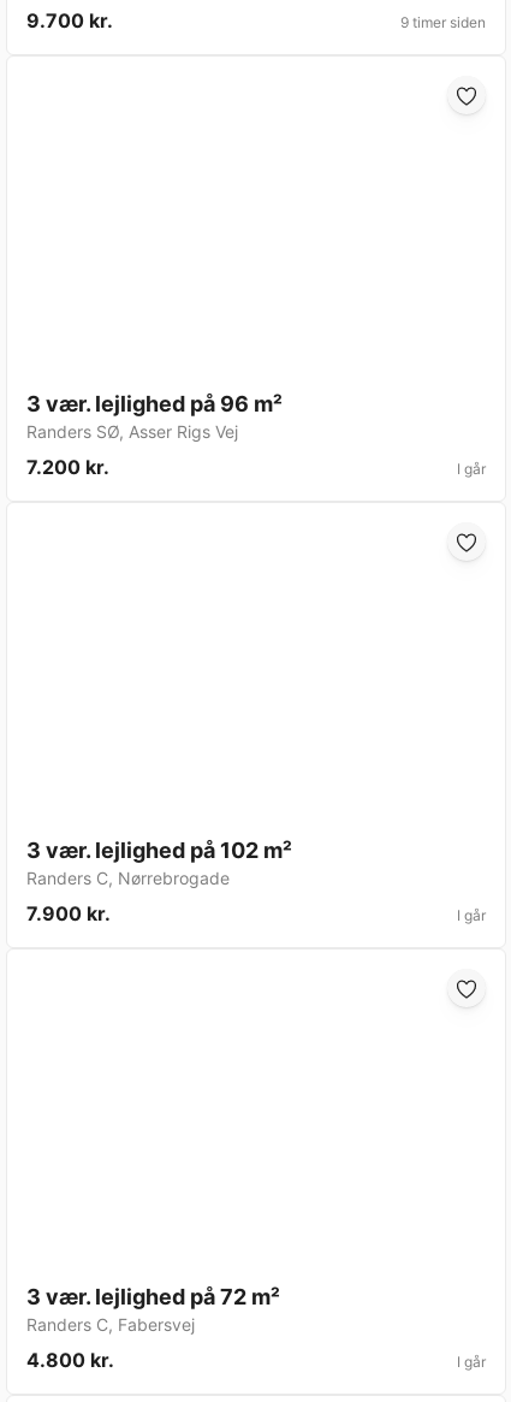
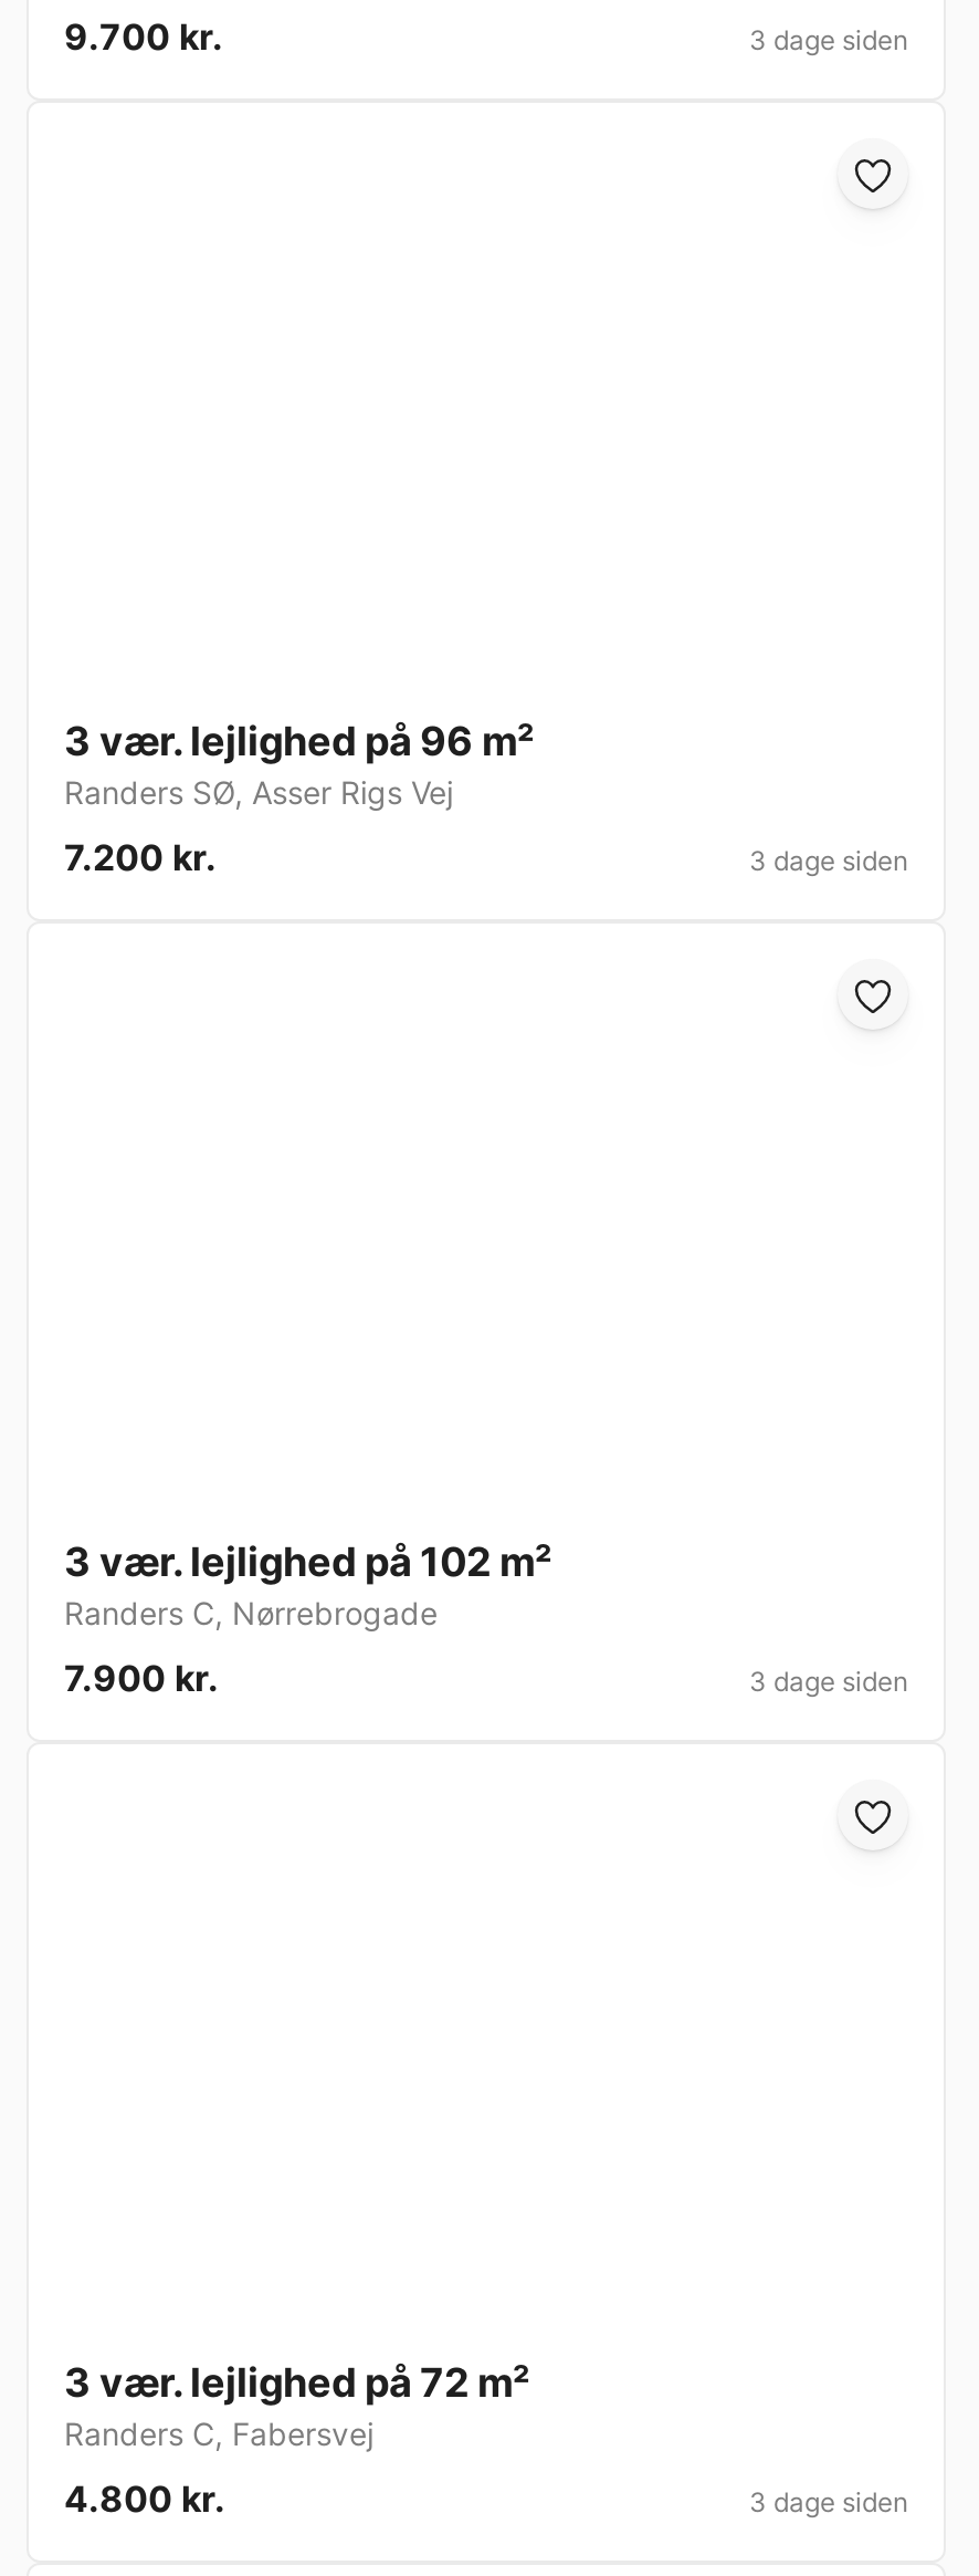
- 9 timer siden
+ 3 dage siden

- I går
+ 3 dage siden

- I går
+ 3 dage siden

- I går
+ 3 dage siden
